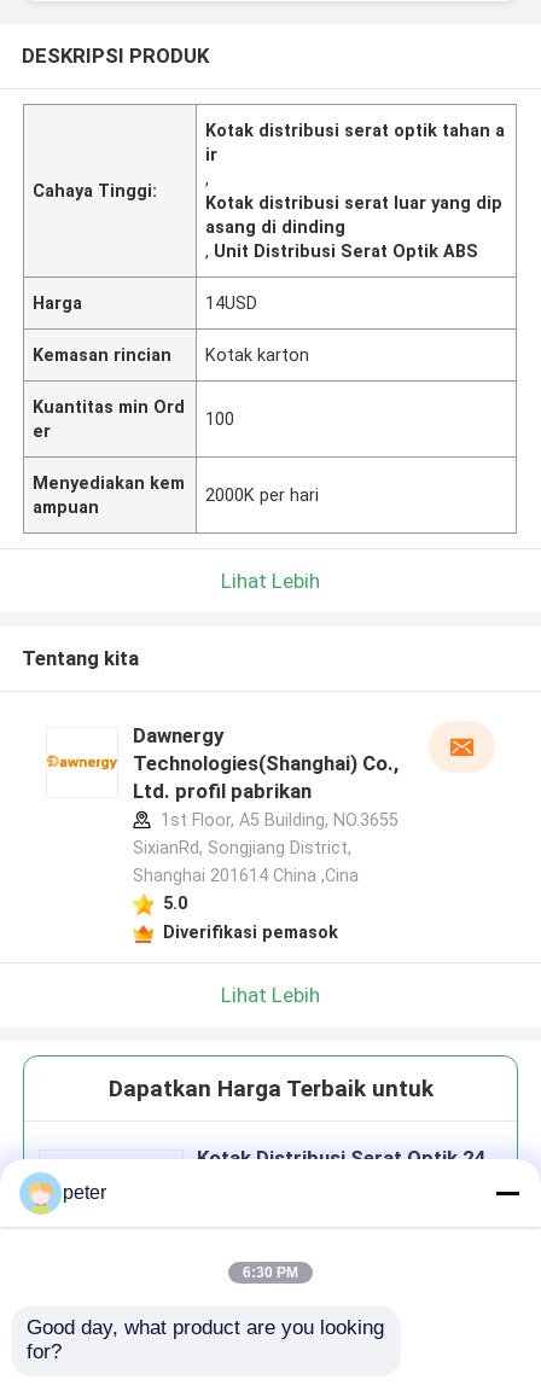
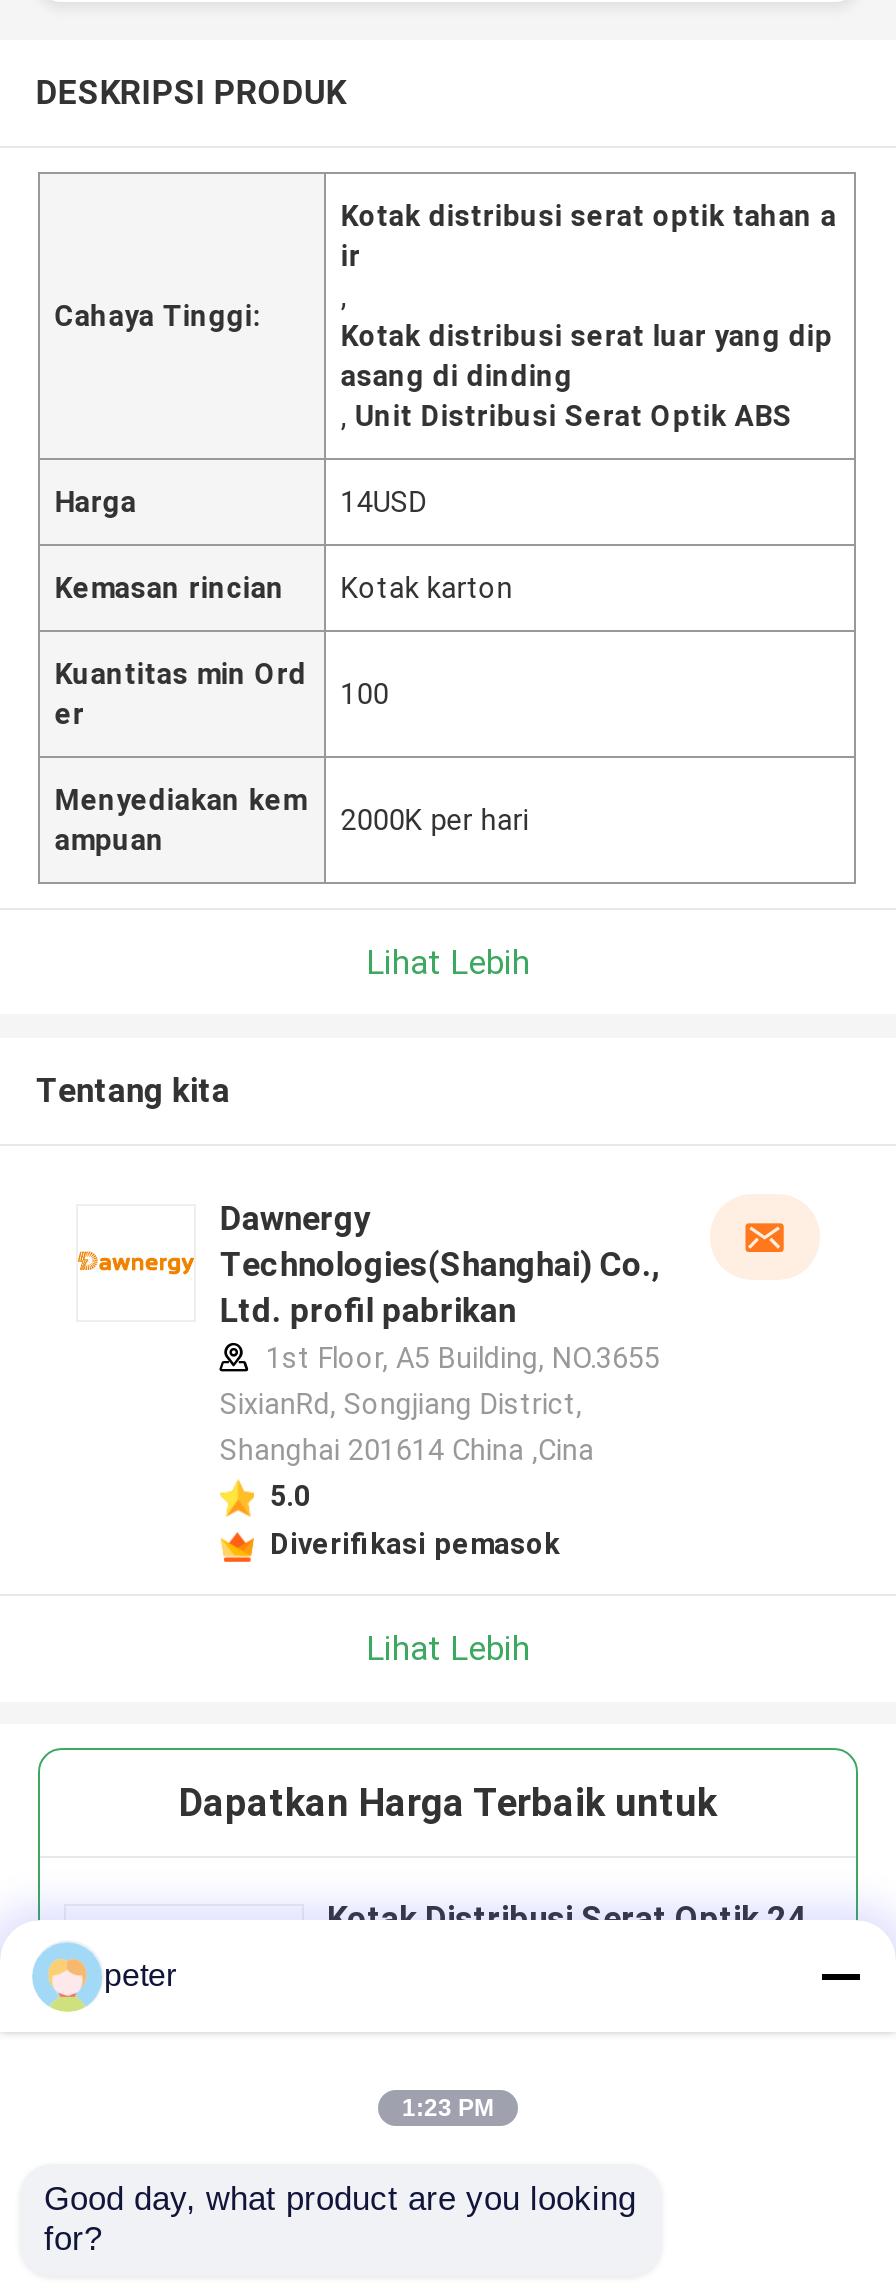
- 6:30 PM
+ 1:23 PM
